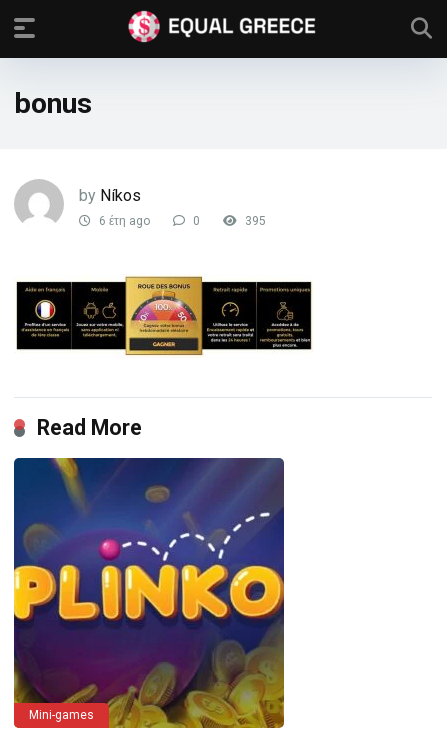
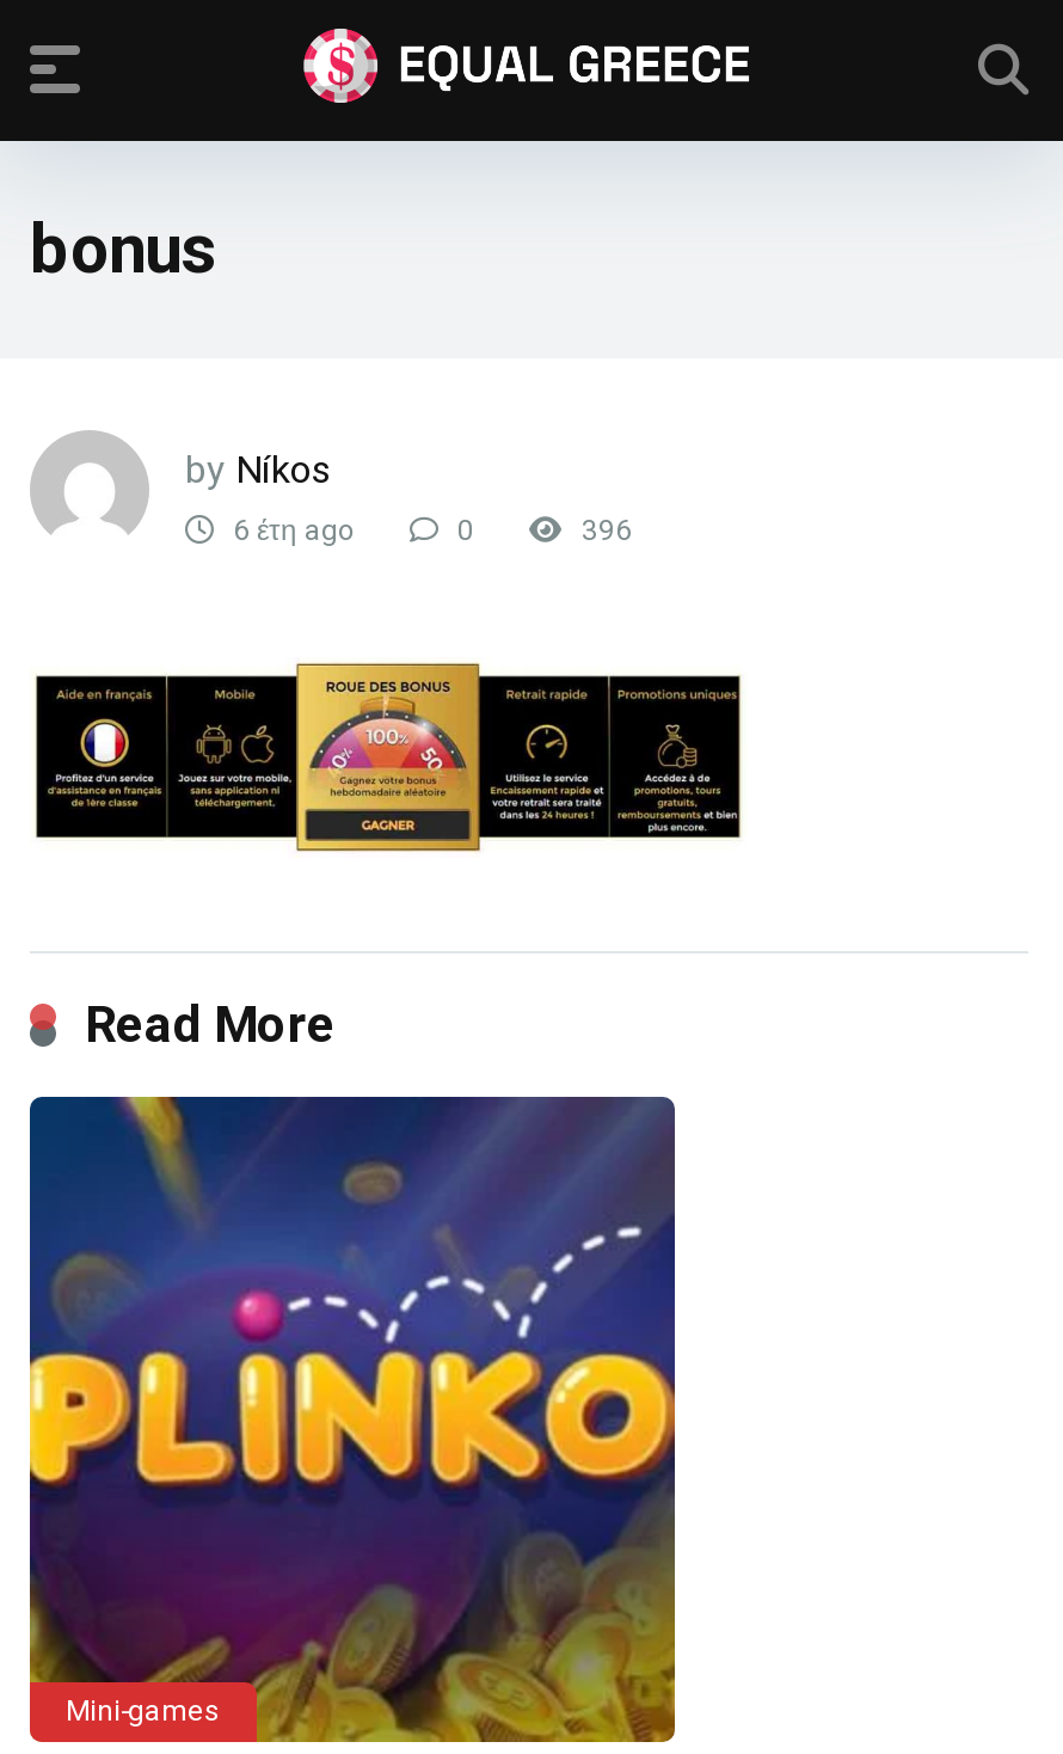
- 395
+ 396
